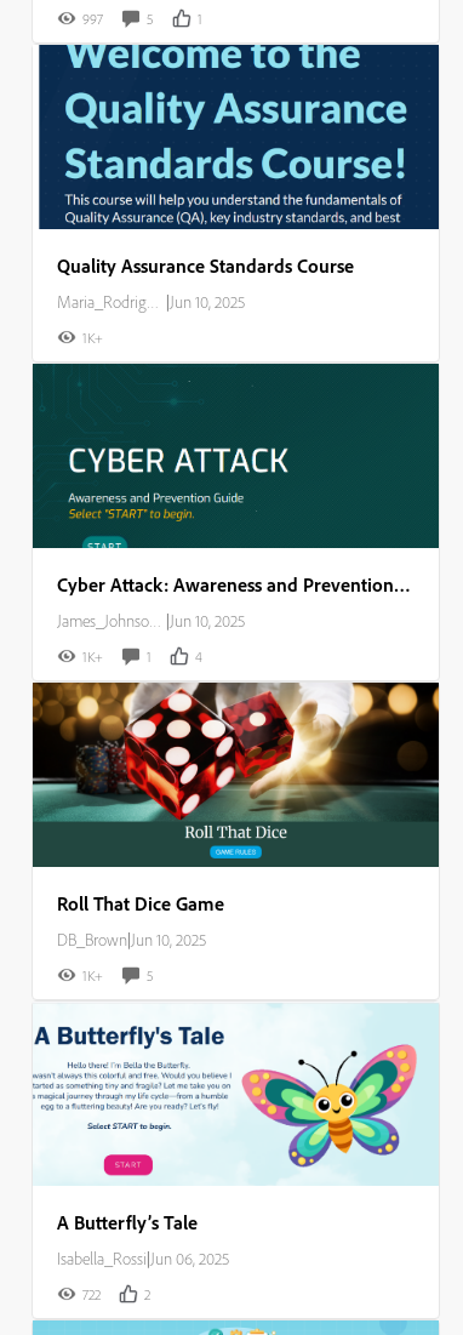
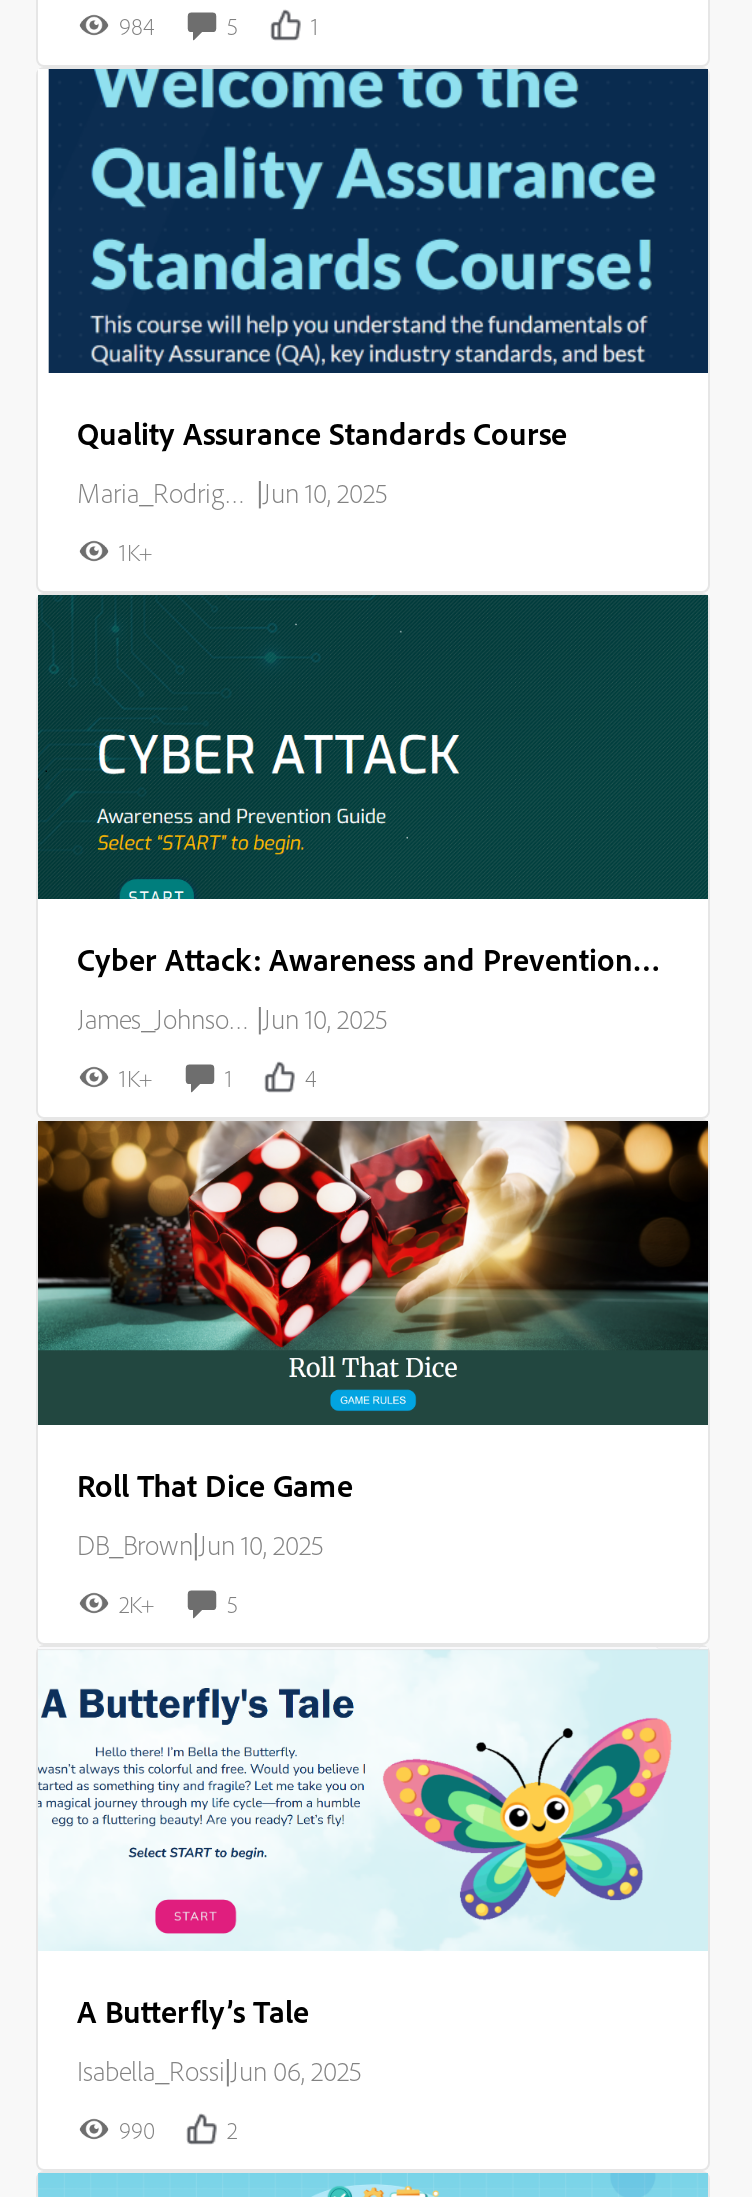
- 997
+ 984

- 1K+
+ 2K+

- 722
+ 990
